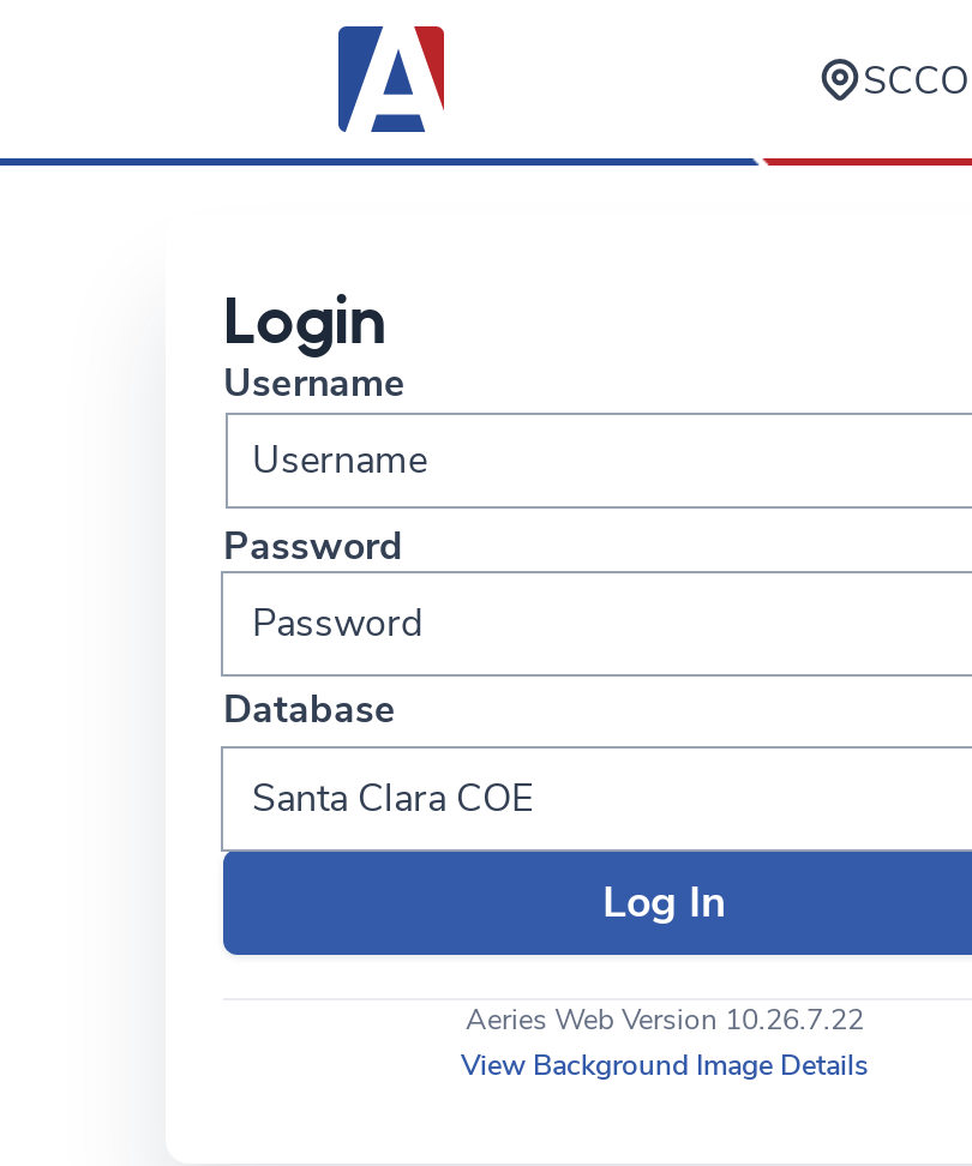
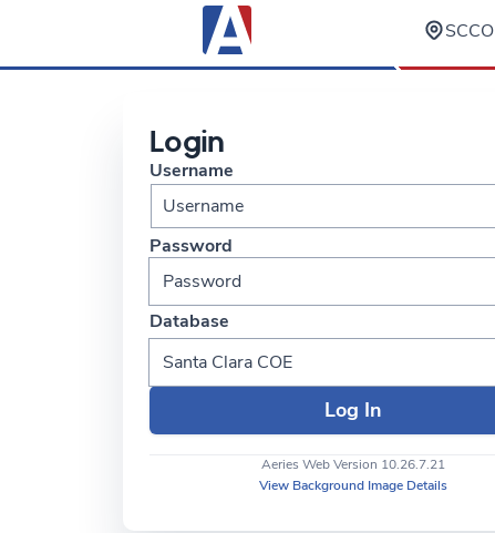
- Aeries Web Version 10.26.7.22
+ Aeries Web Version 10.26.7.21
